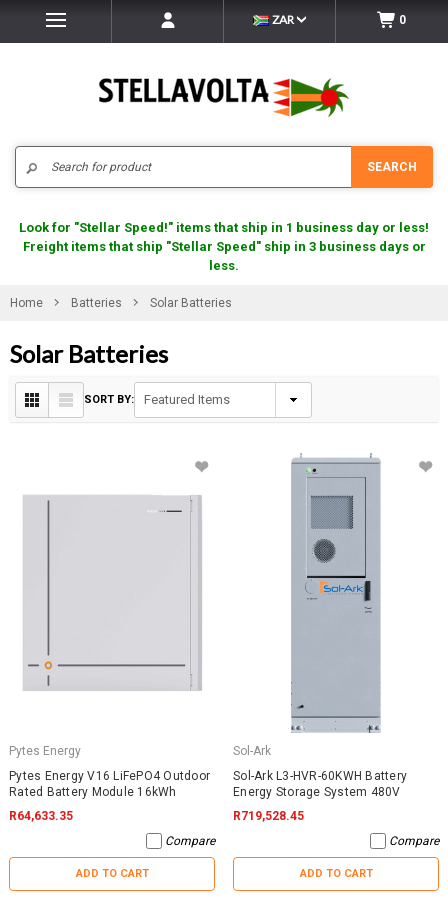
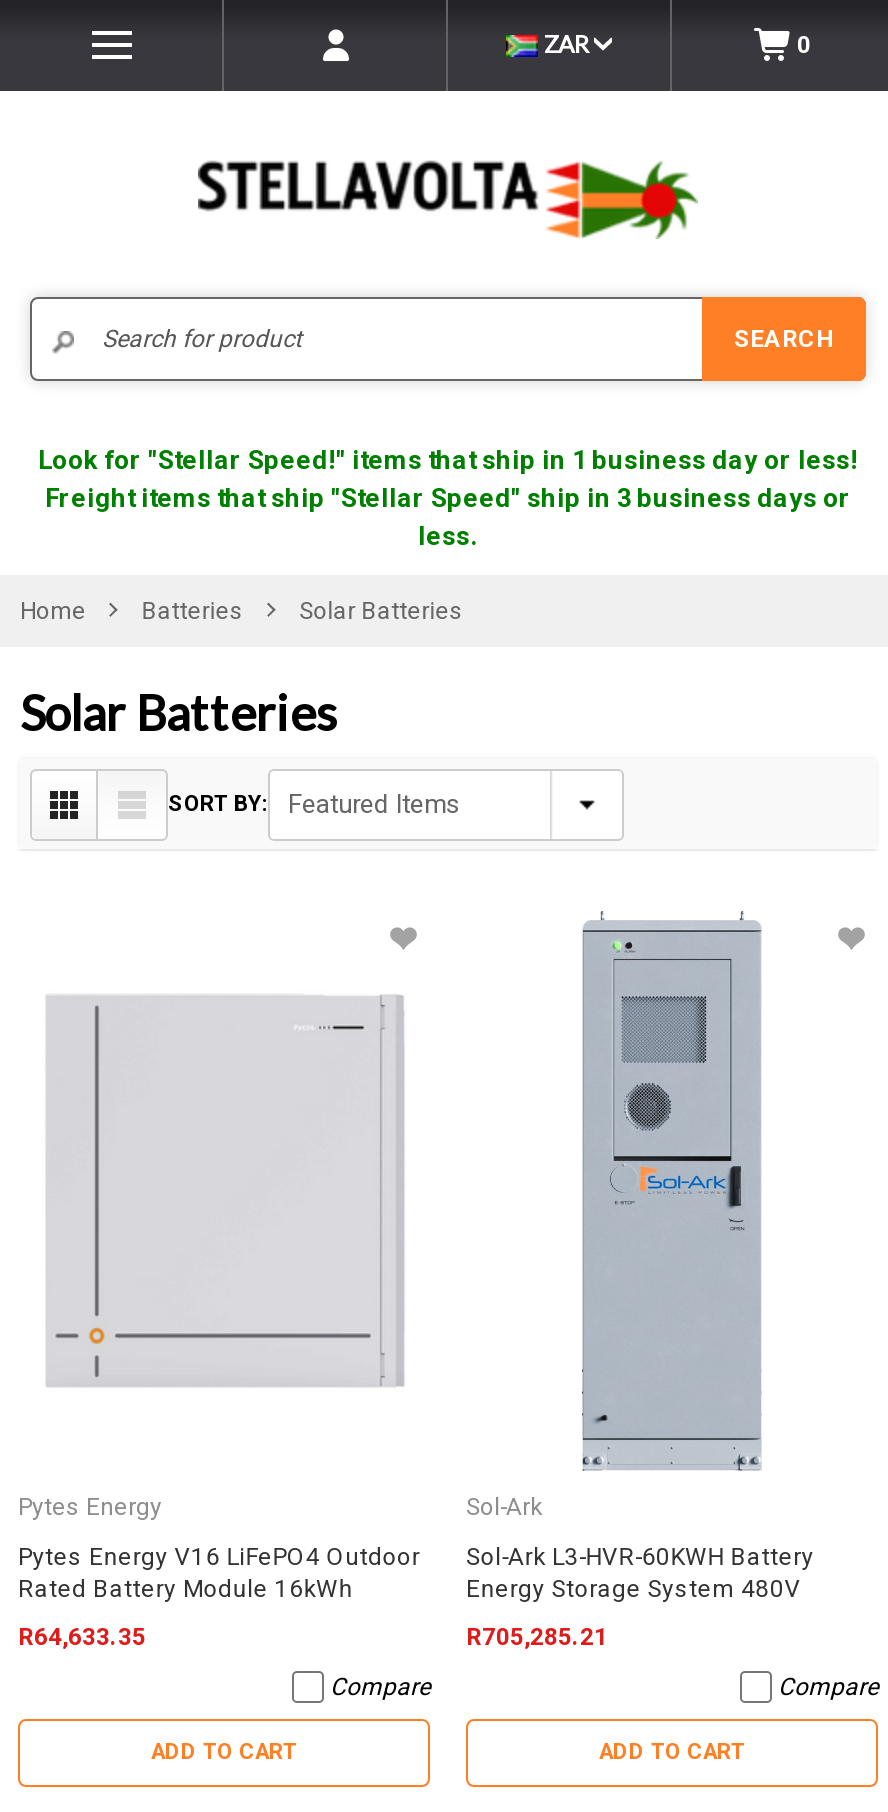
- R719,528.45
+ R705,285.21
